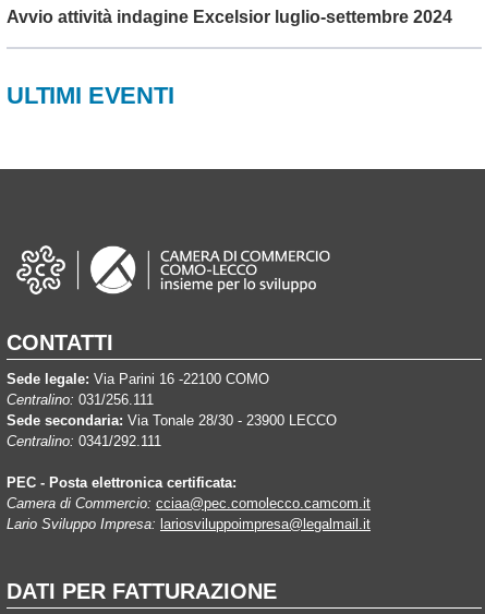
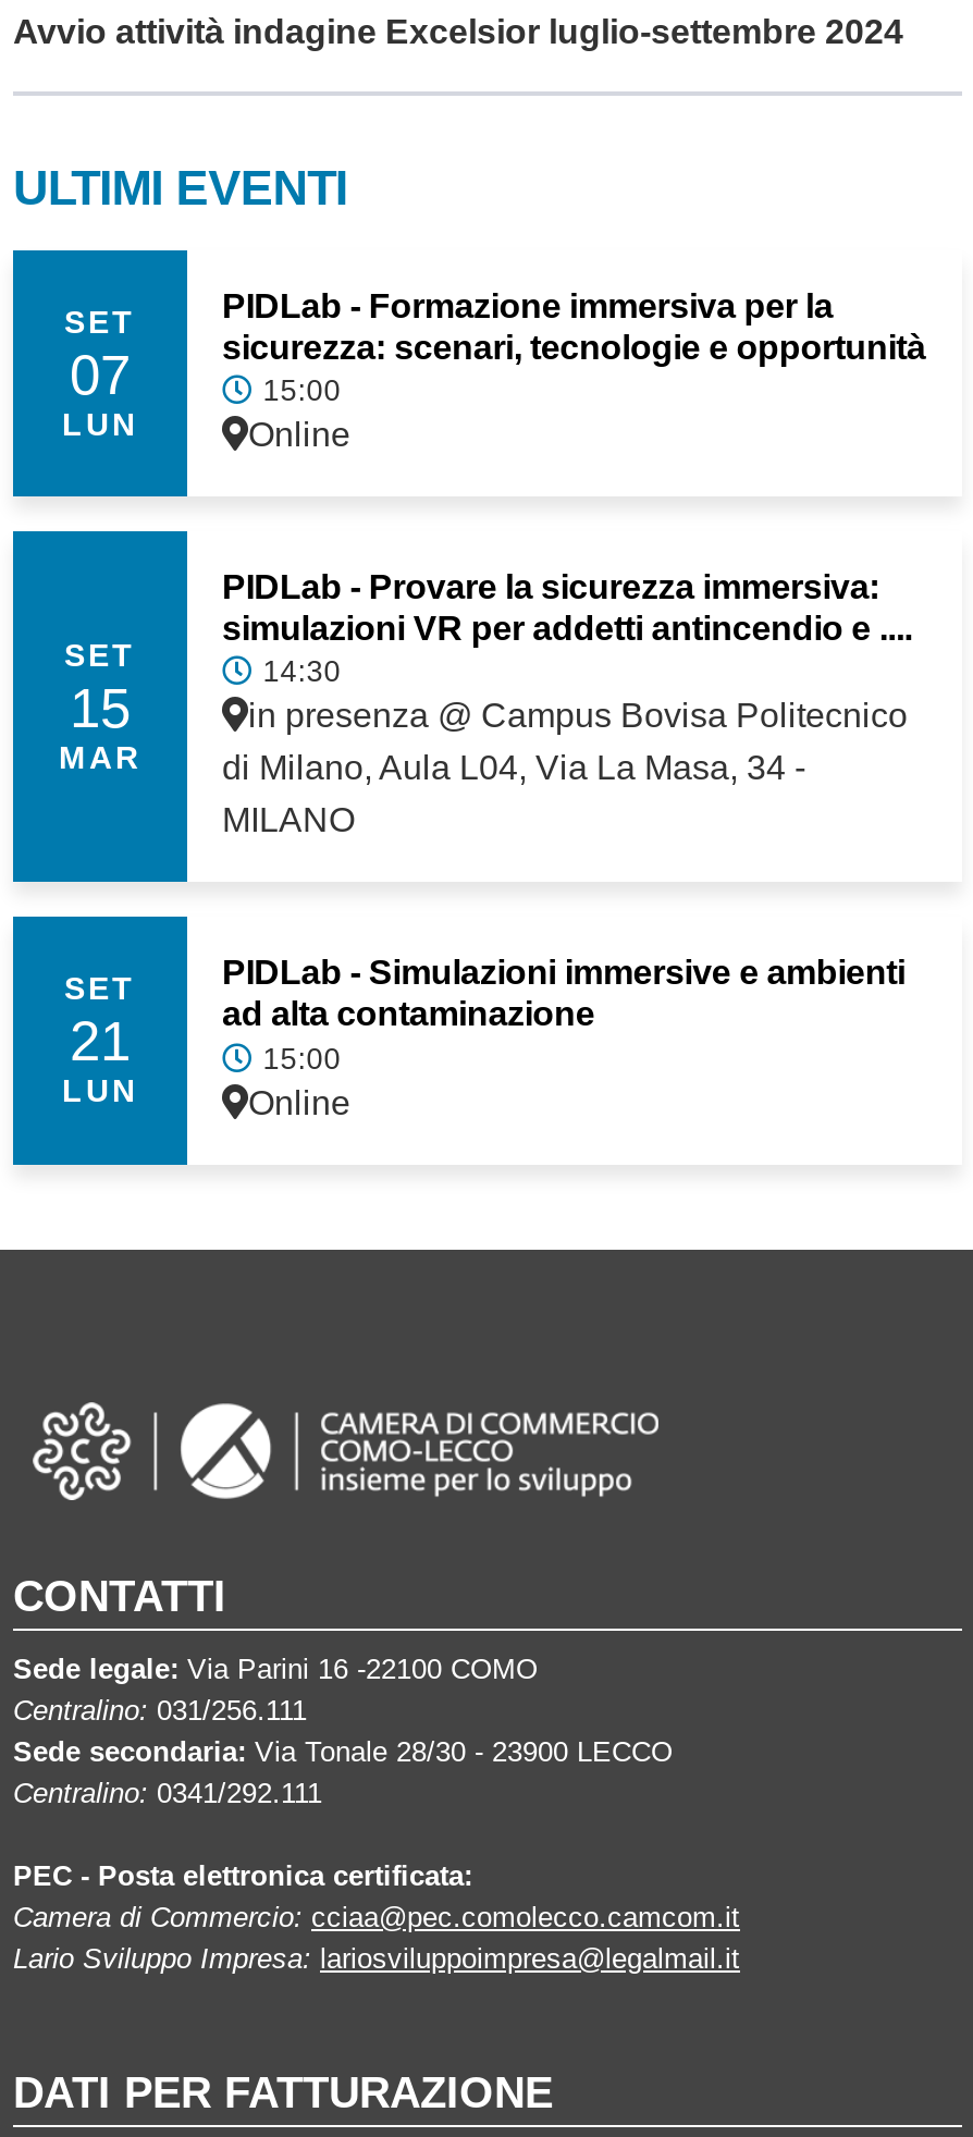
+ [image]
+ SET
+ 07
+ LUN

+ [image]
+ SET
+ 15
+ MAR

+ [image]
+ SET
+ 21
+ LUN

+ PIDLab - Formazione immersiva per la
+ sicurezza: scenari, tecnologie e opportunità
+ 15:00
+ Online

+ PIDLab - Provare la sicurezza immersiva:
+ simulazioni VR per addetti antincendio e ....
+ 14:30
+ in presenza @ Campus Bovisa Politecnico
+ di Milano, Aula L04, Via La Masa, 34 -
+ MILANO

+ PIDLab - Simulazioni immersive e ambienti
+ ad alta contaminazione
+ 15:00
+ Online
